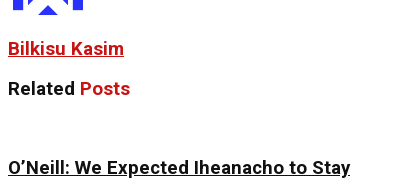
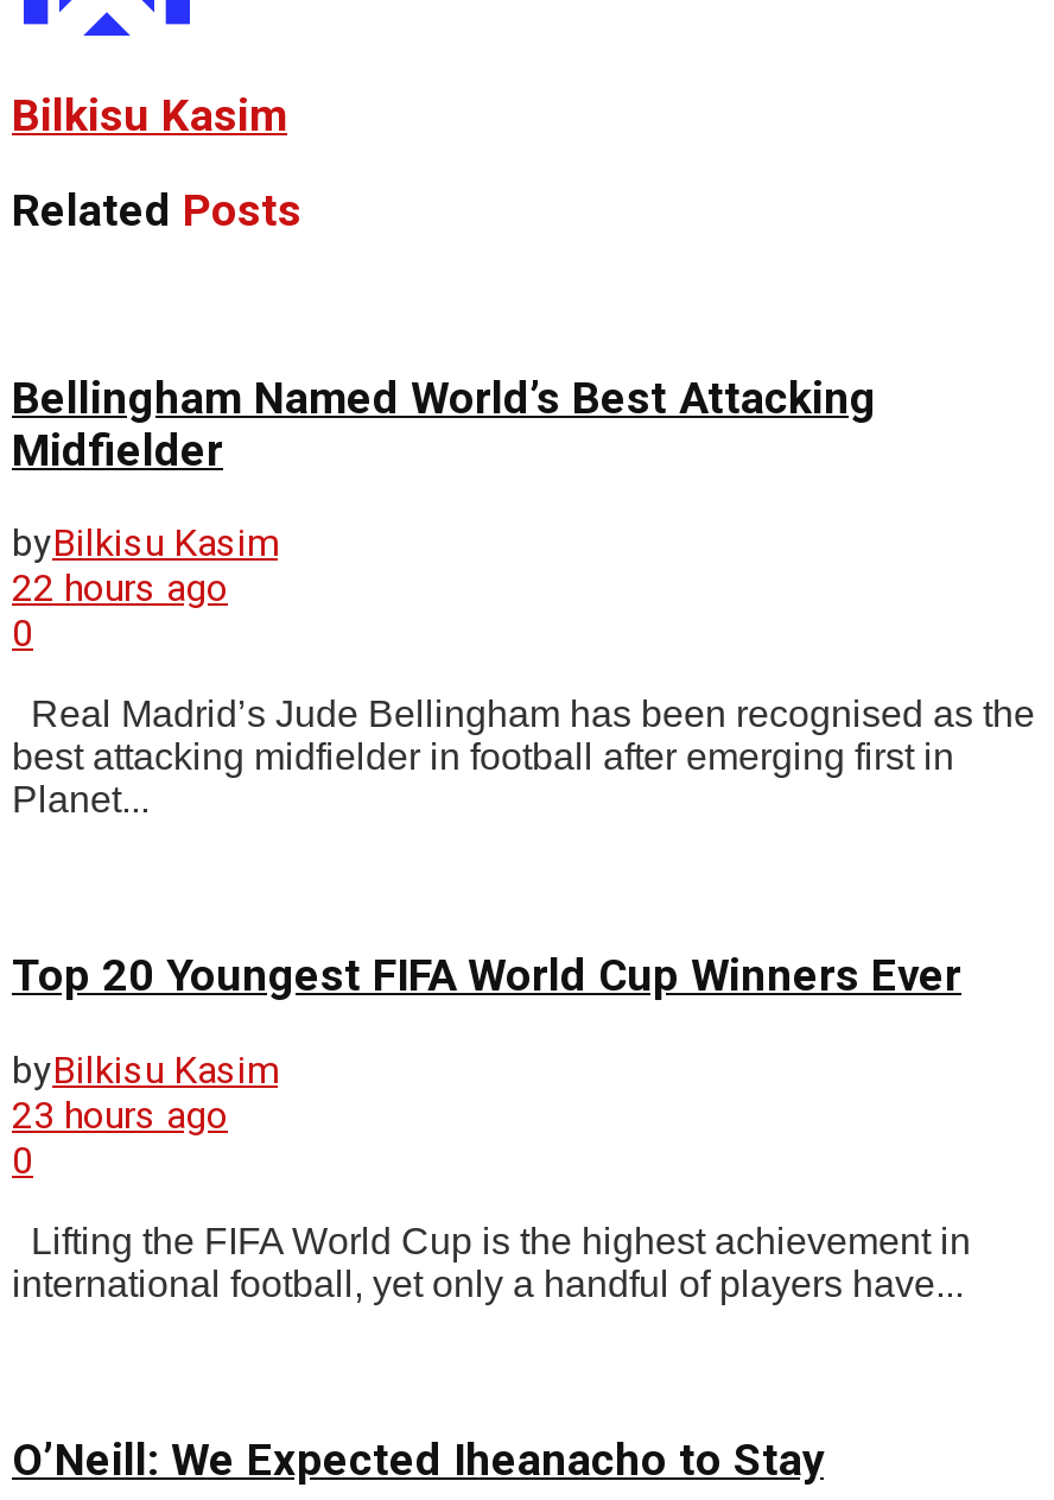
+ Bellingham Named World’s Best Attacking
+ Midfielder
+ byBilkisu Kasim
+ 22 hours ago
+ 0
+ Real Madrid’s Jude Bellingham has been recognised as the
+ best attacking midfielder in football after emerging first in
+ Planet...
+ Top 20 Youngest FIFA World Cup Winners Ever
+ byBilkisu Kasim
+ 23 hours ago
+ 0
+ Lifting the FIFA World Cup is the highest achievement in
+ international football, yet only a handful of players have...
